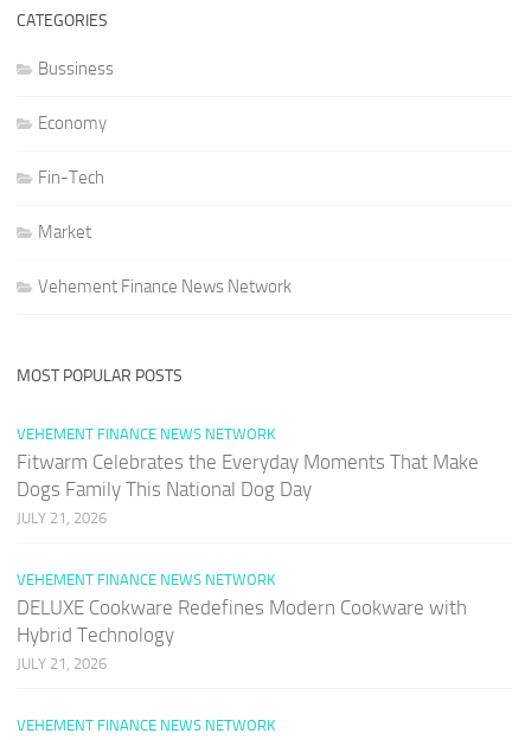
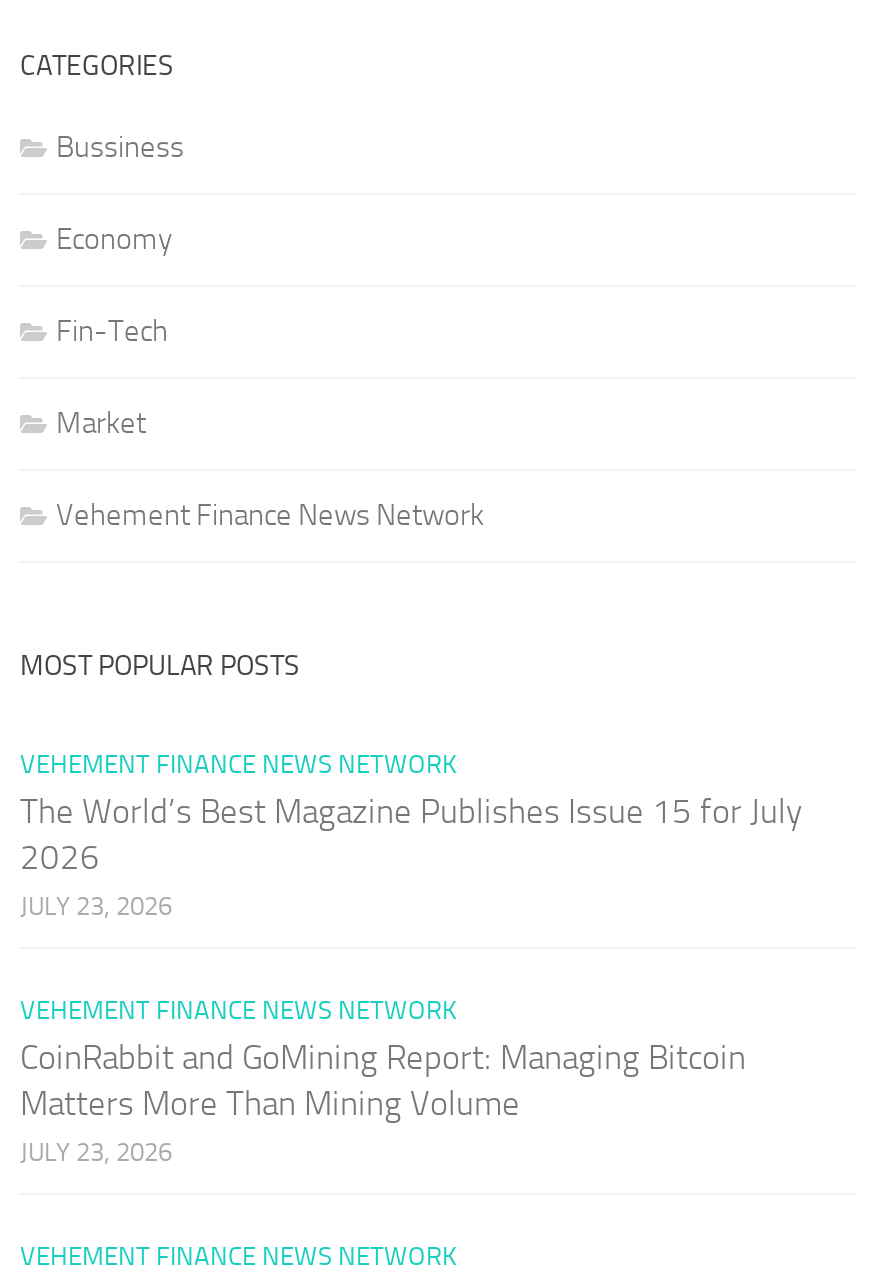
- Fitwarm Celebrates the Everyday Moments That Make
- Dogs Family This National Dog Day
- JULY 21, 2026
+ The World’s Best Magazine Publishes Issue 15 for July
+ 2026
+ JULY 23, 2026

- DELUXE Cookware Redefines Modern Cookware with
- Hybrid Technology
- JULY 21, 2026
+ CoinRabbit and GoMining Report: Managing Bitcoin
+ Matters More Than Mining Volume
+ JULY 23, 2026
